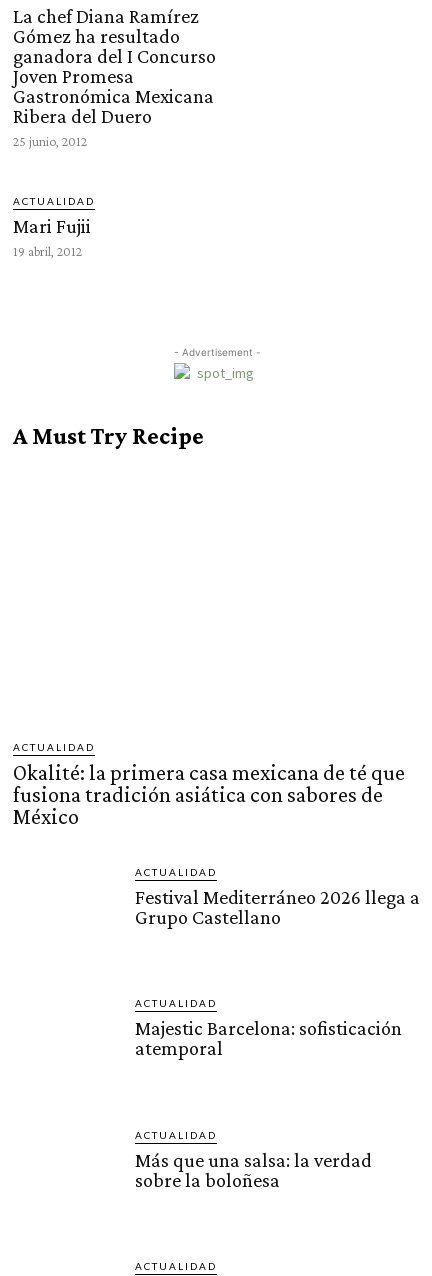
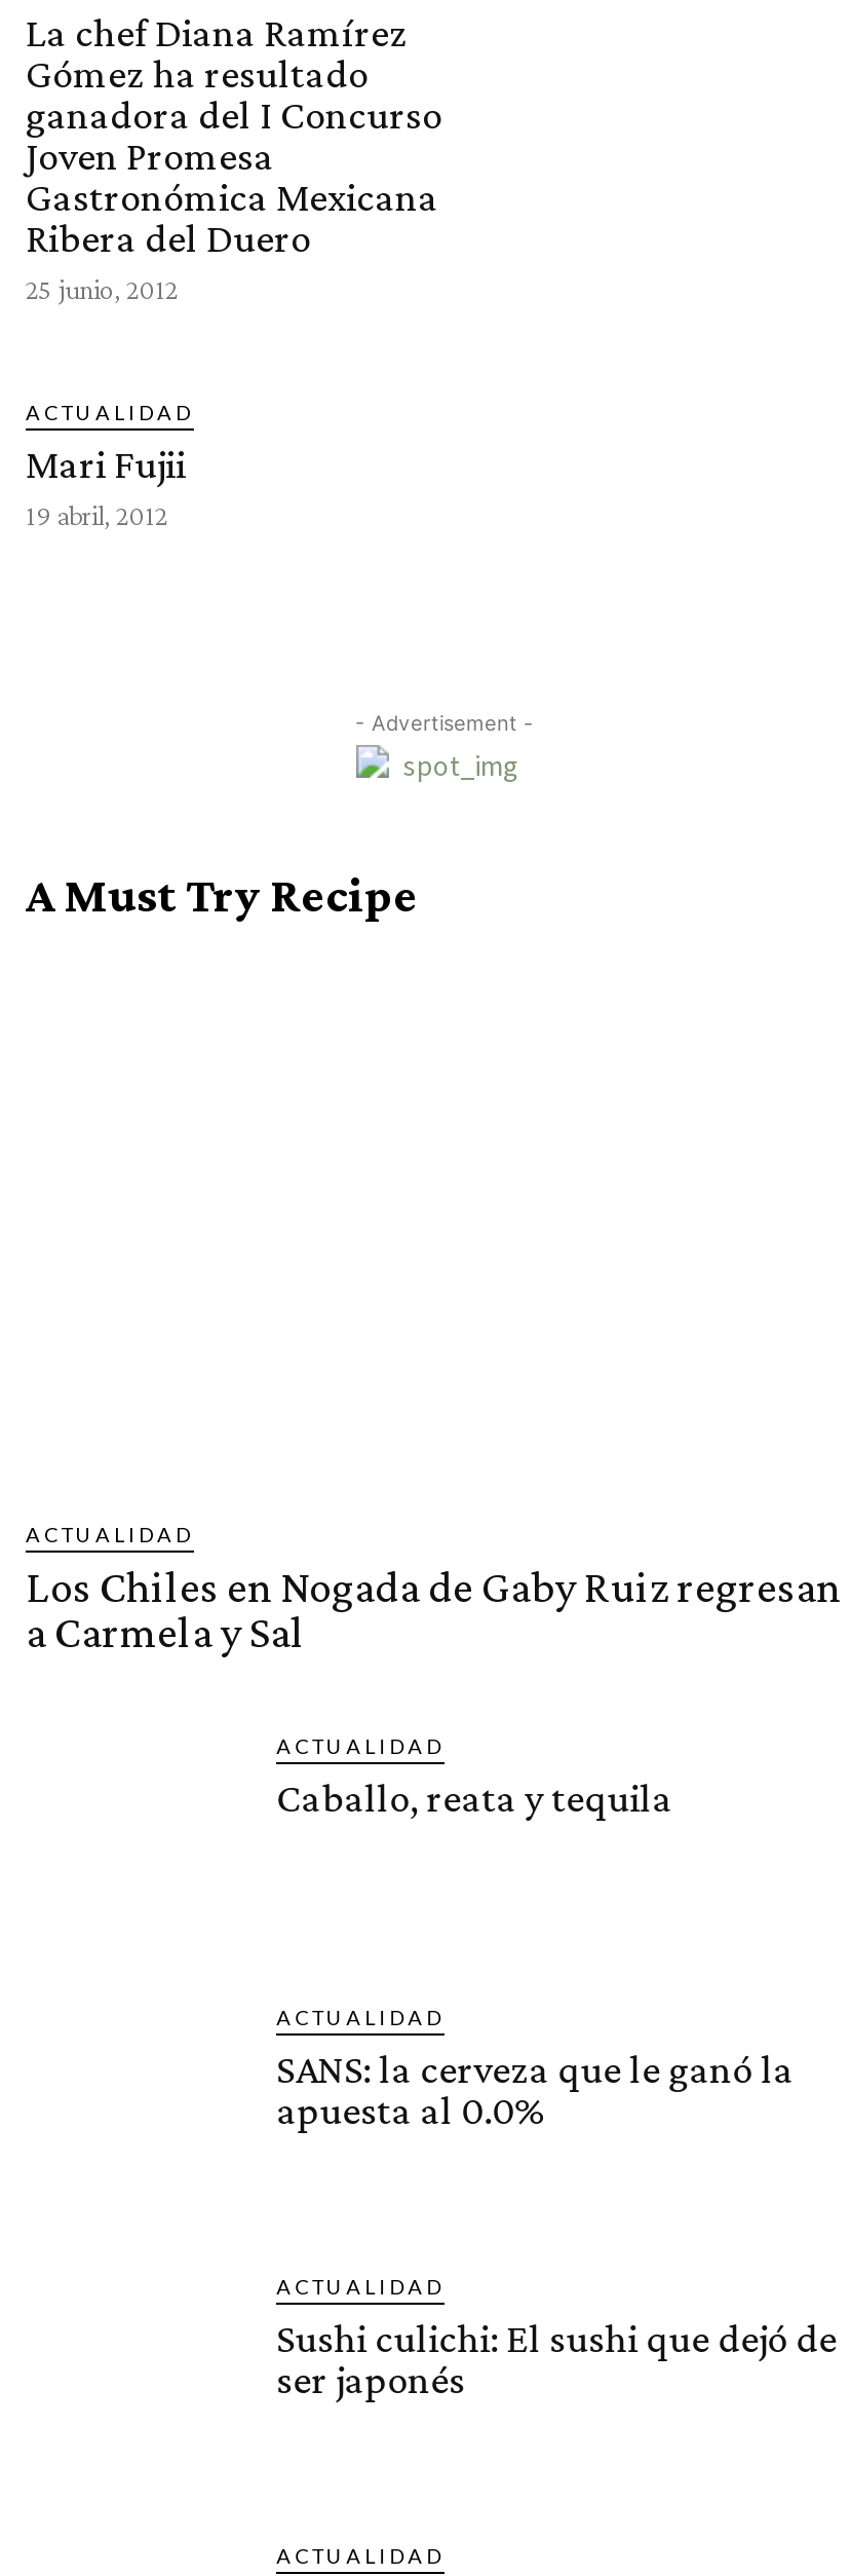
- Okalité: la primera casa mexicana de té que
- fusiona tradición asiática con sabores de
- México
+ Los Chiles en Nogada de Gaby Ruiz regresan
+ a Carmela y Sal

- Festival Mediterráneo 2026 llega a
- Grupo Castellano
+ Caballo, reata y tequila

- Majestic Barcelona: sofisticación
- atemporal
+ SANS: la cerveza que le ganó la
+ apuesta al 0.0%

- Más que una salsa: la verdad
- sobre la boloñesa
+ Sushi culichi: El sushi que dejó de
+ ser japonés
